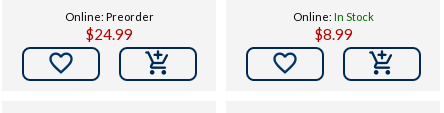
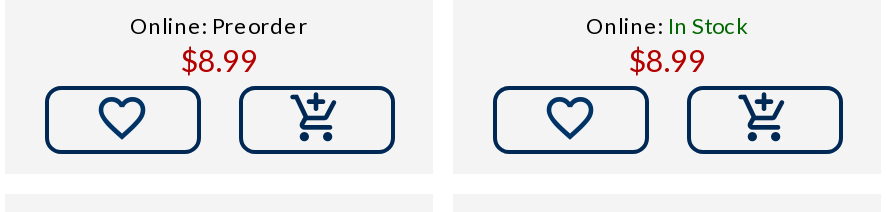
- $24.99
+ $8.99
